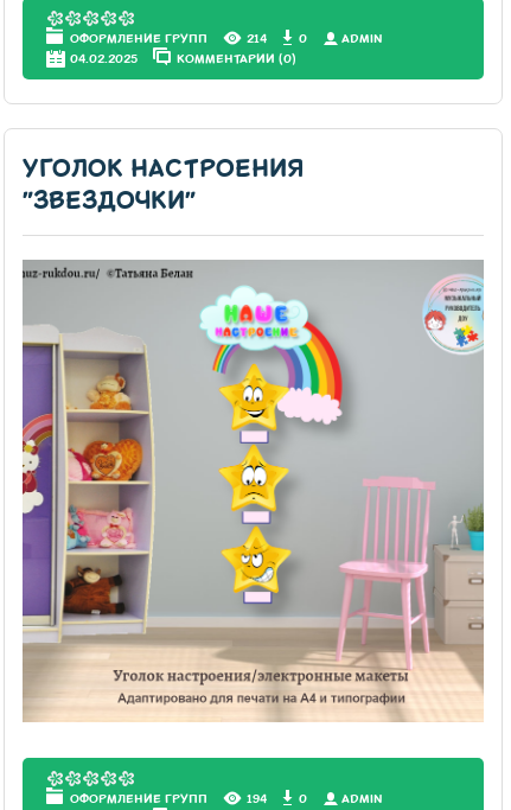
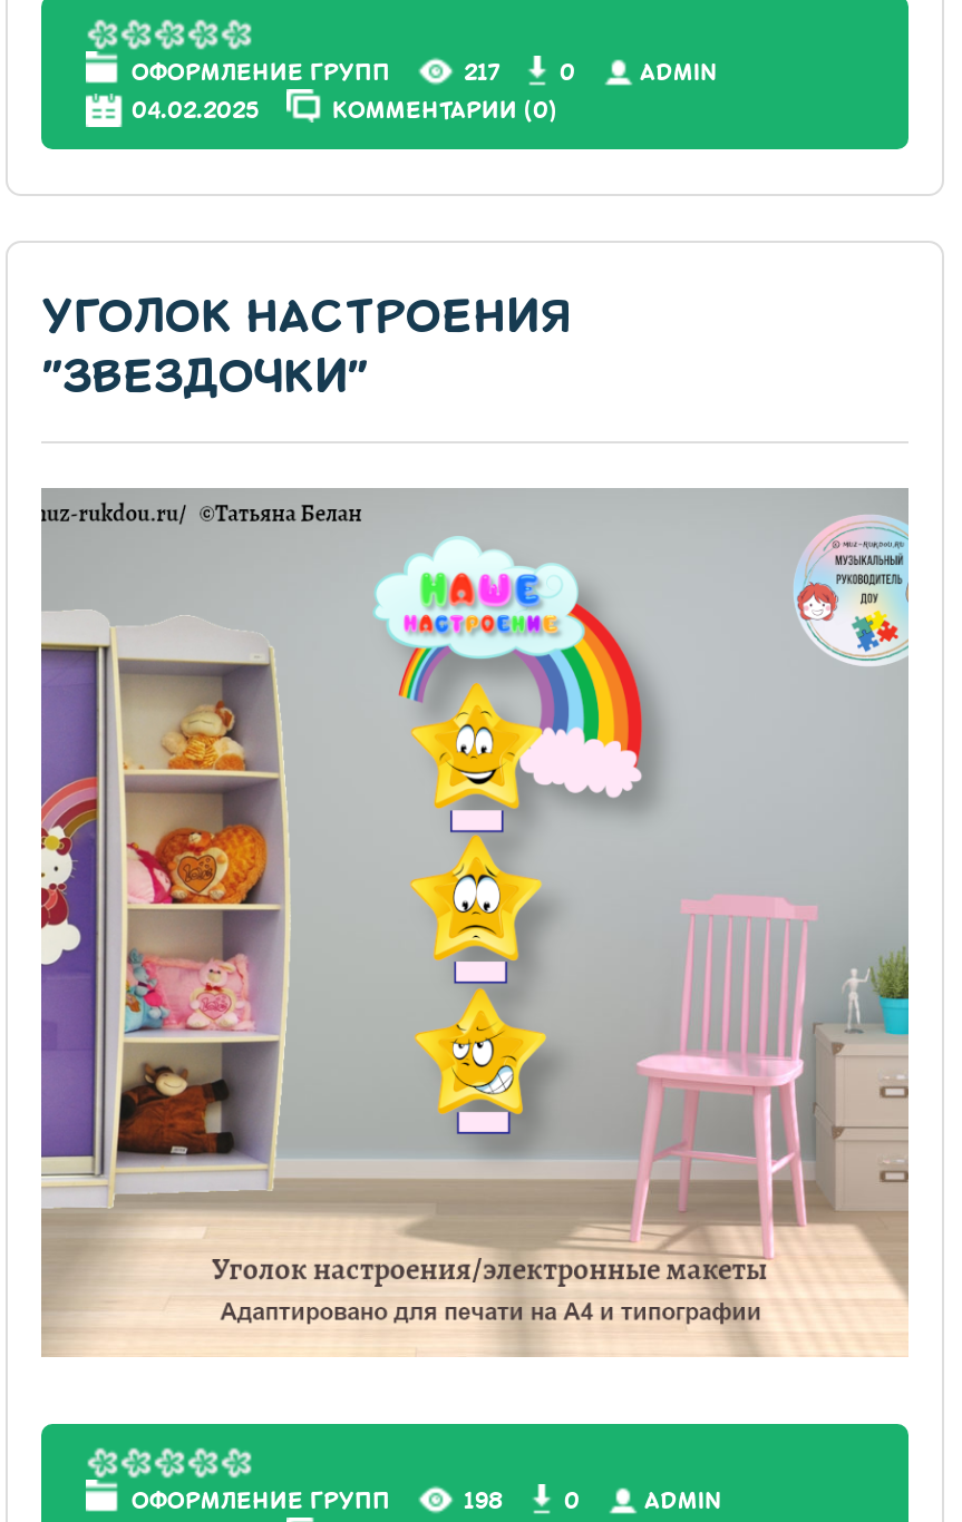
- 214
+ 217

- 194
+ 198
